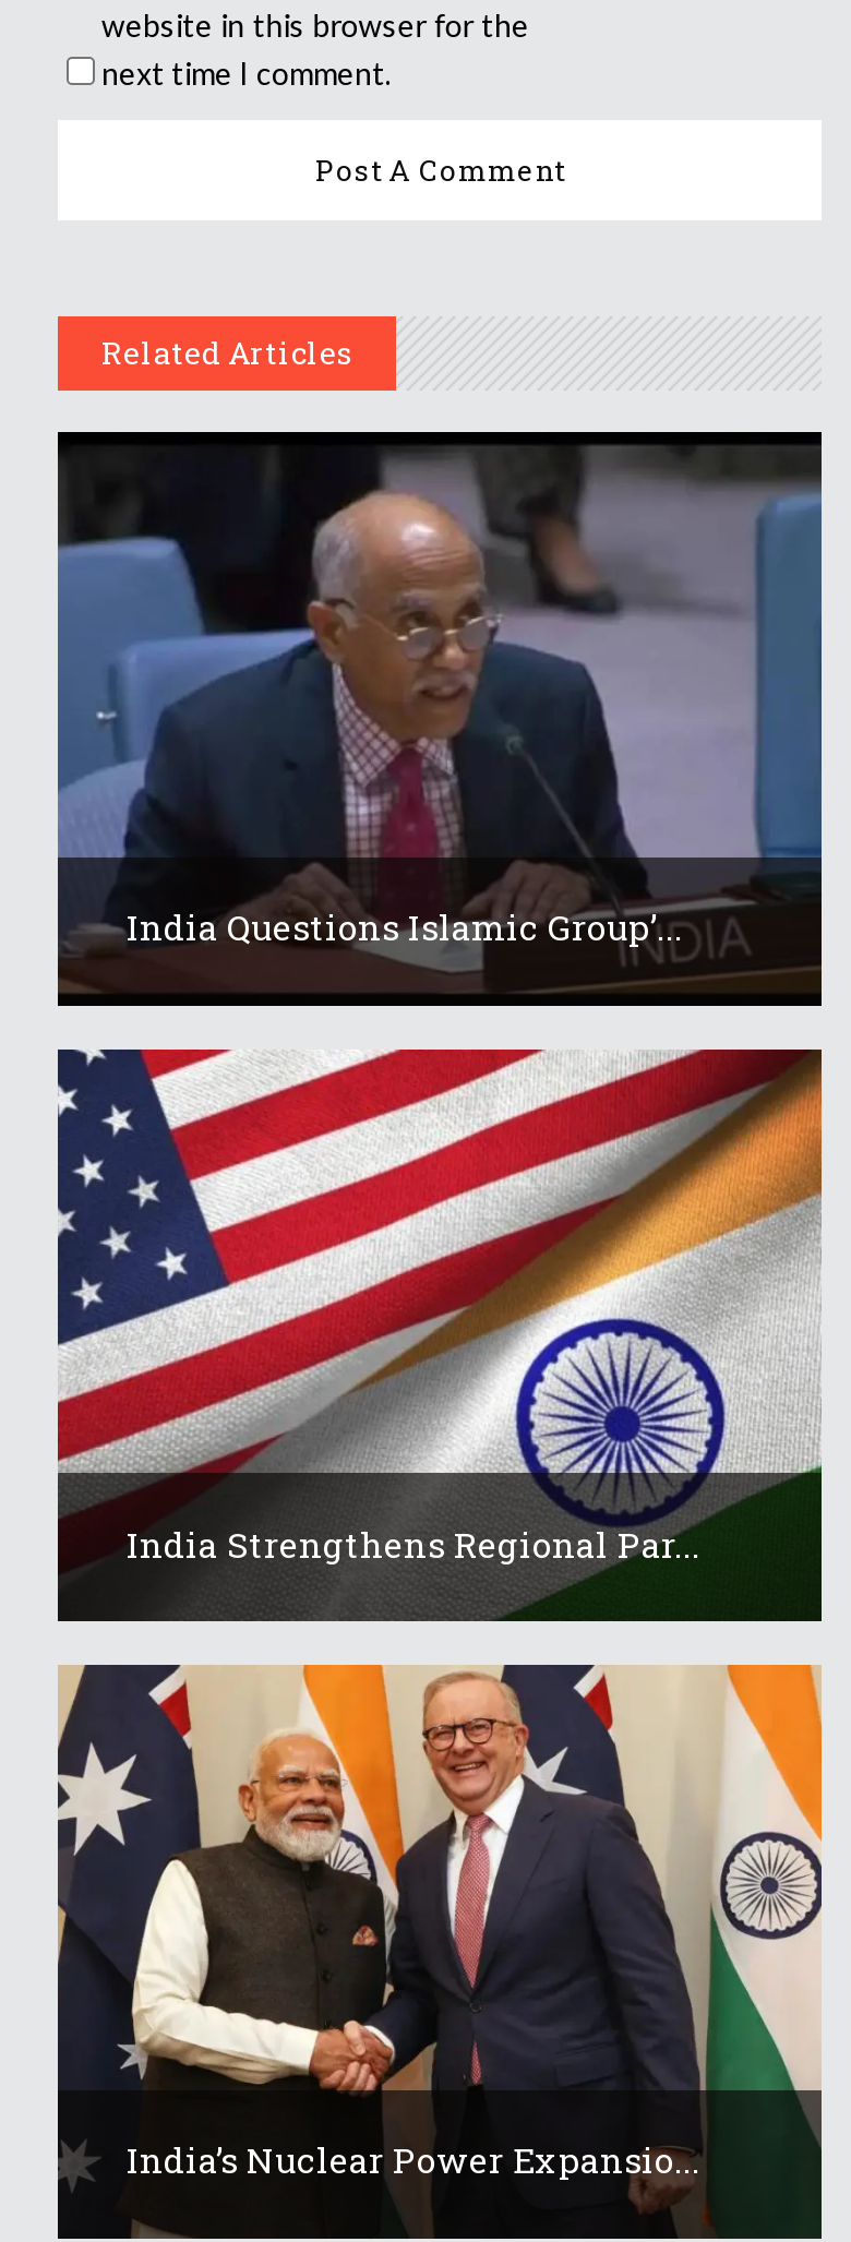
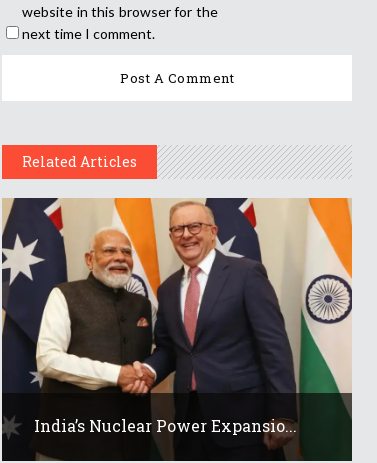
- [image]
- India Questions Islamic Group’...

- [image]
- India Strengthens Regional Par...
